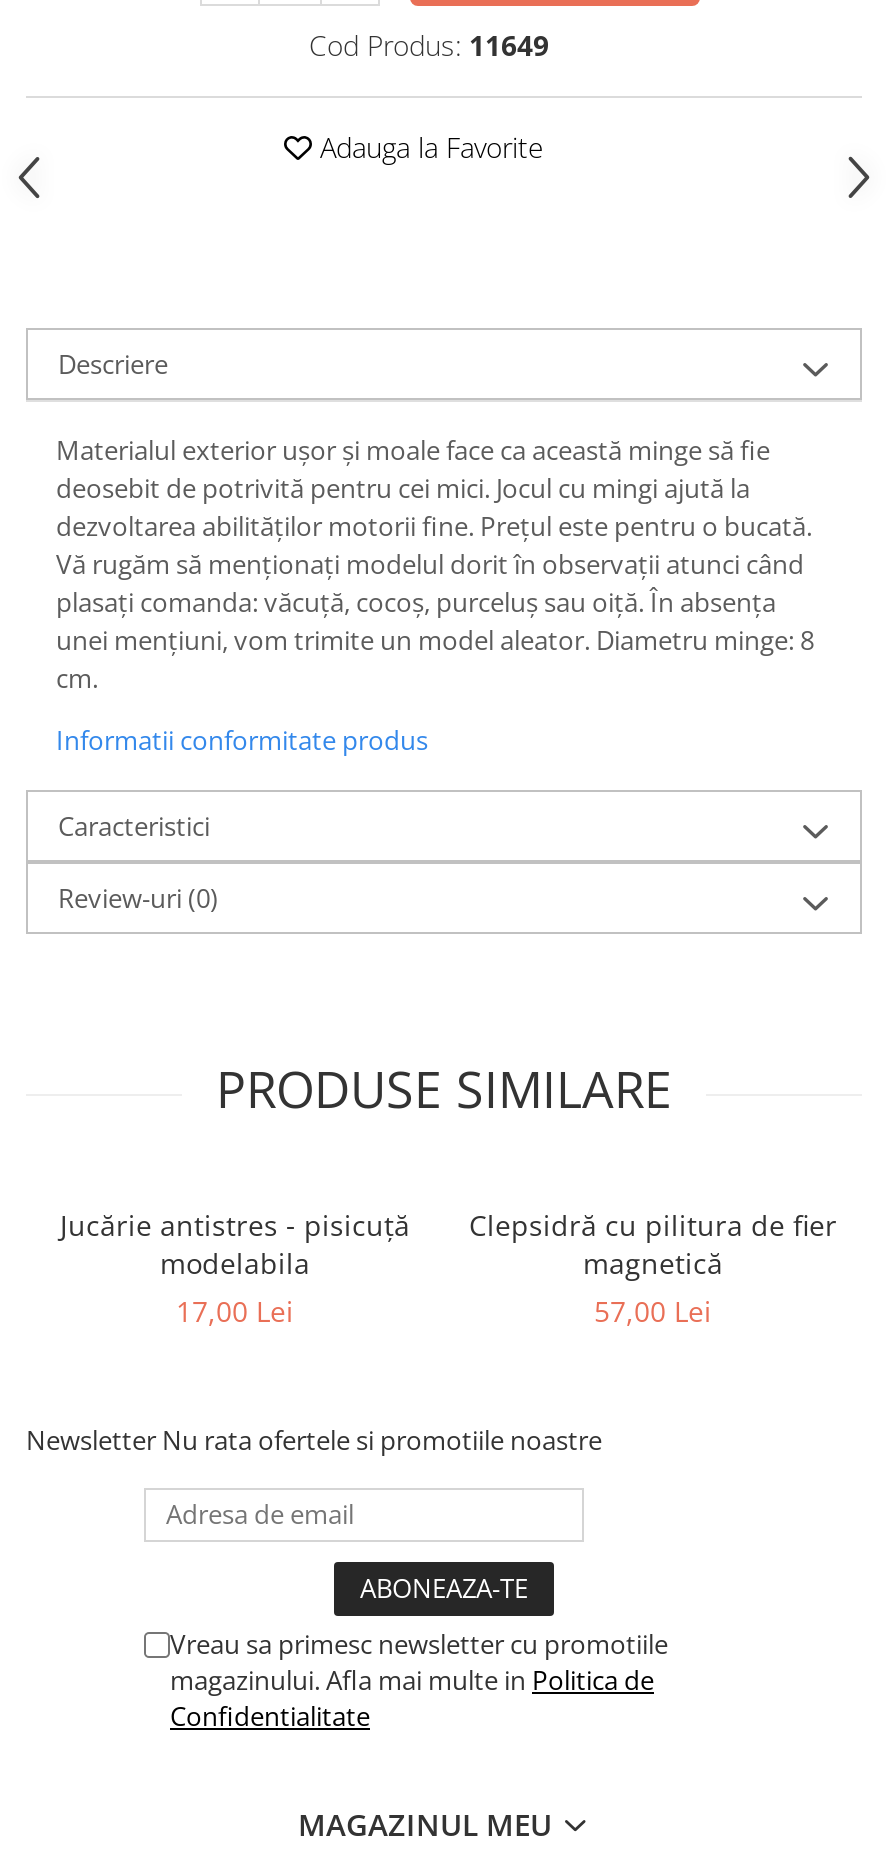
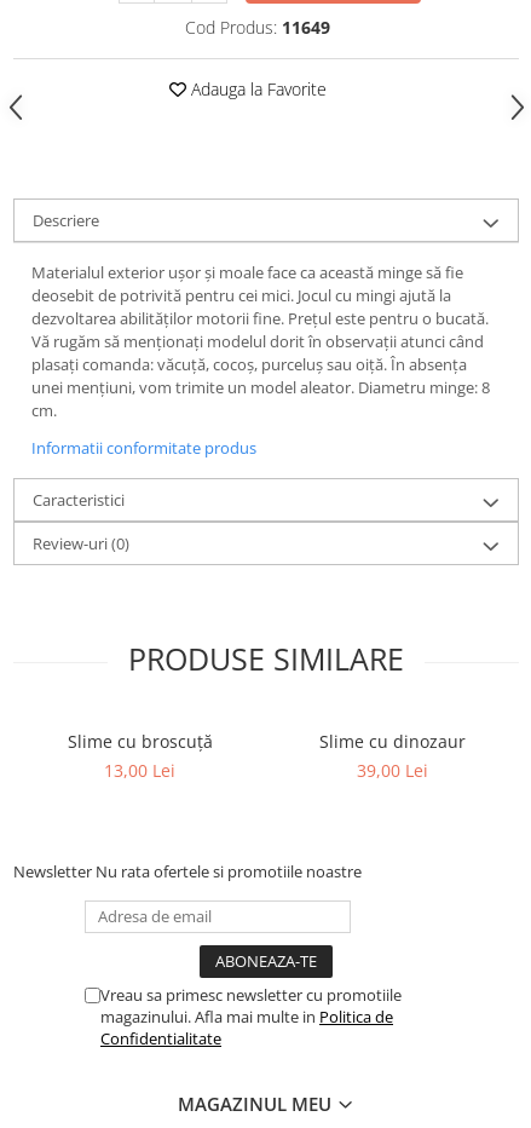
- Jucărie antistres - pisicuță
- modelabila
- 17,00 Lei
+ Slime cu broscuță
+ 13,00 Lei

- Clepsidră cu pilitura de fier
- magnetică
- 57,00 Lei
+ Slime cu dinozaur
+ 39,00 Lei
